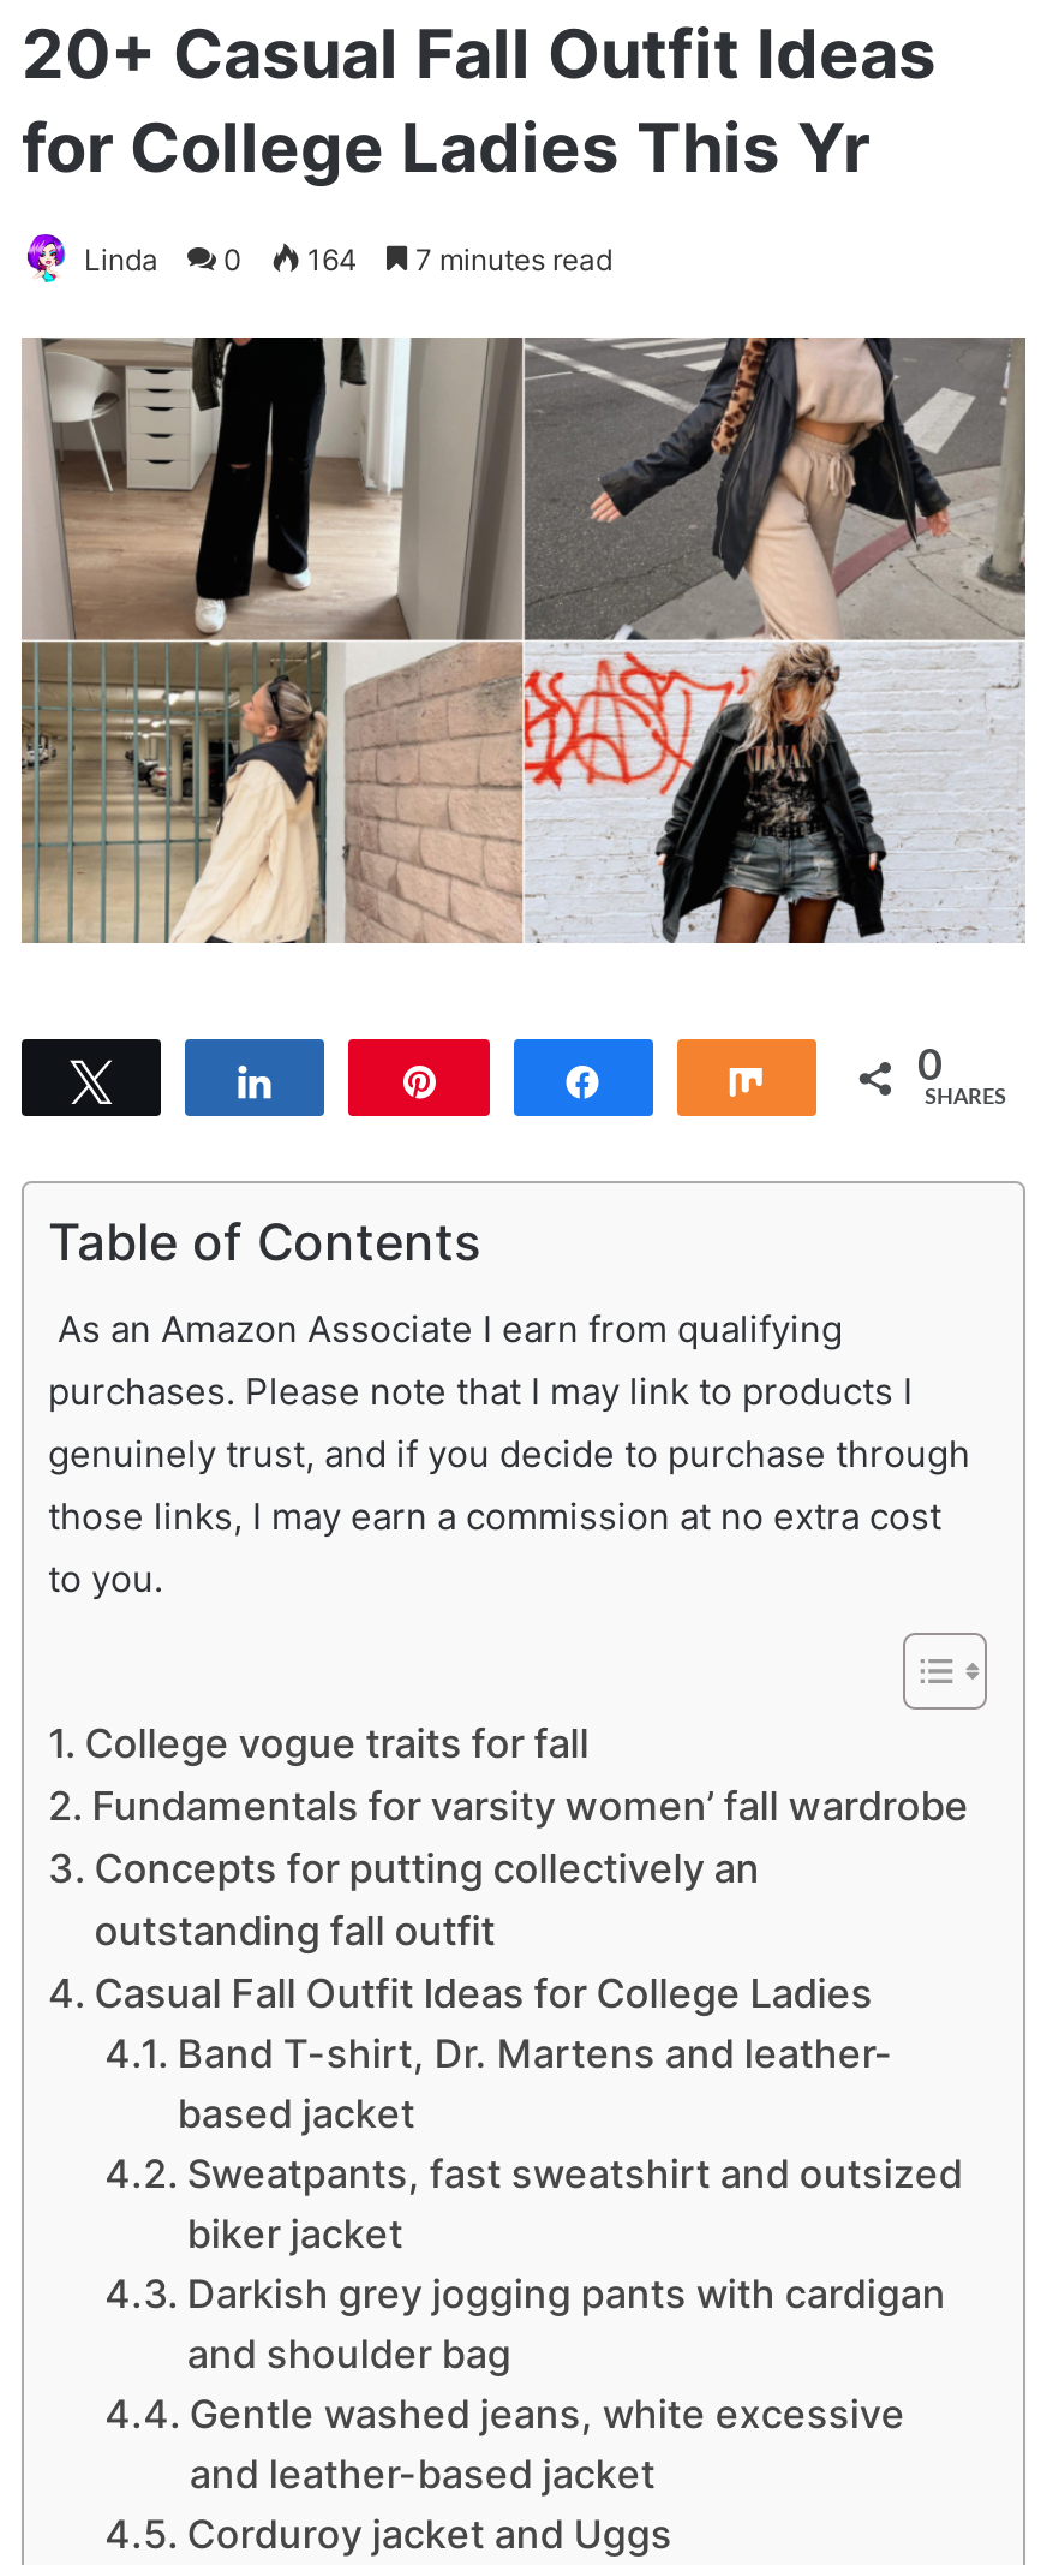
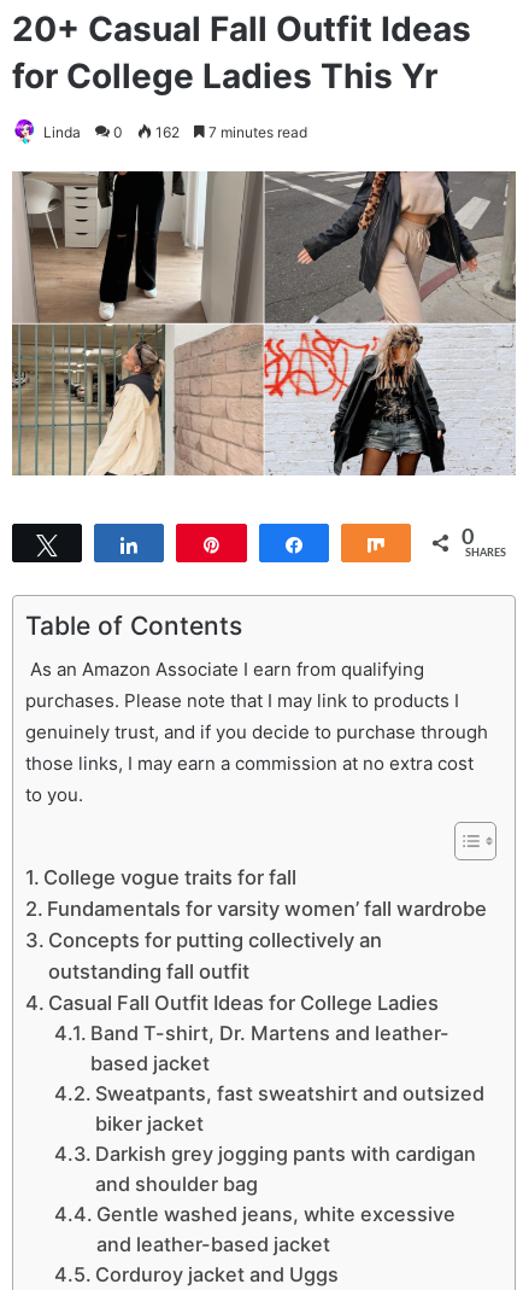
- Linda 0 164 7 minutes read
+ Linda 0 162 7 minutes read
